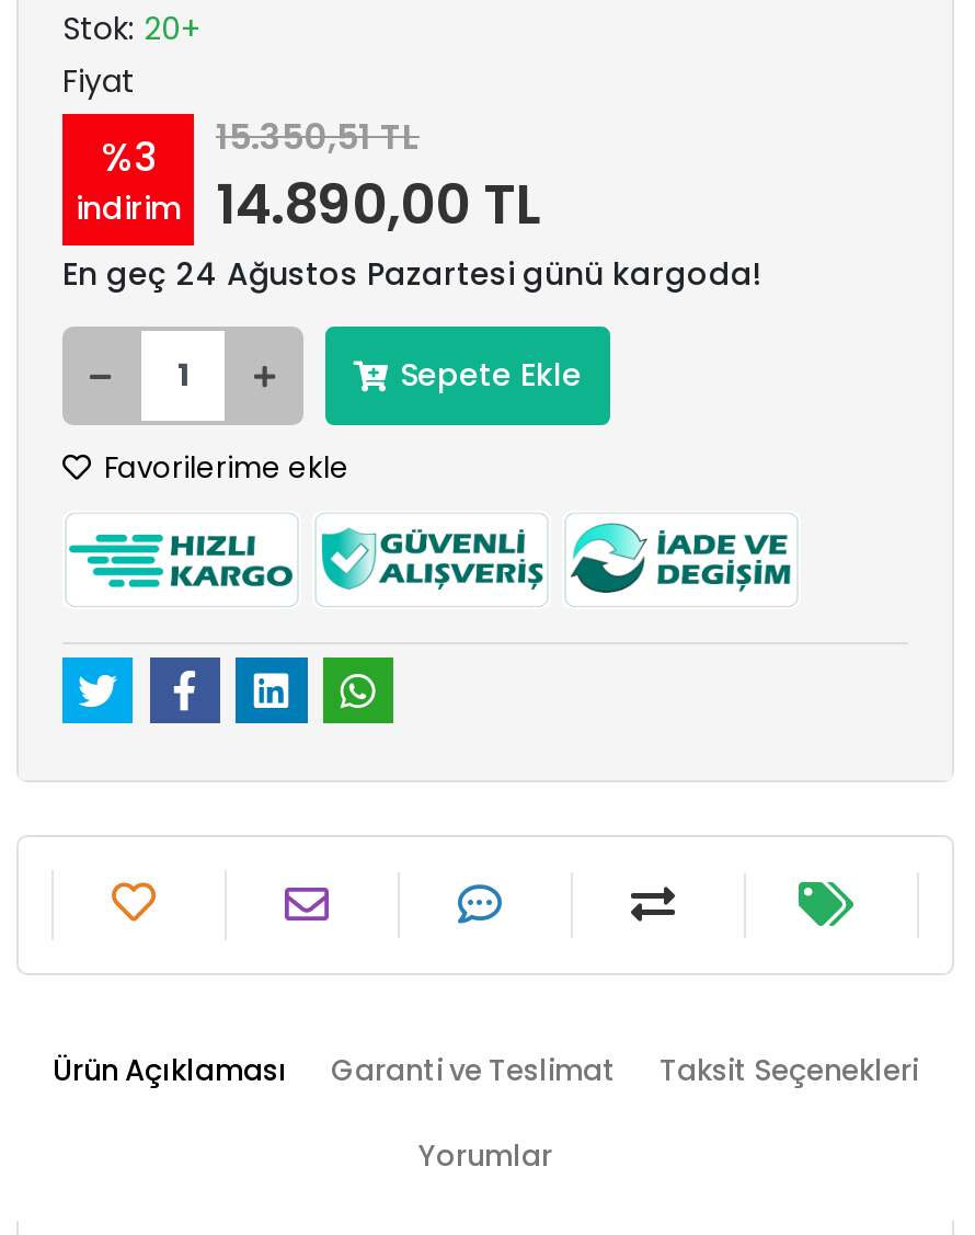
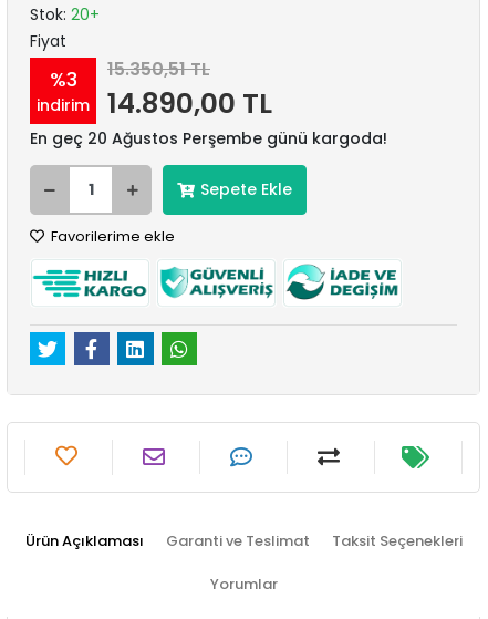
- En geç 24 Ağustos Pazartesi günü kargoda!
+ En geç 20 Ağustos Perşembe günü kargoda!
